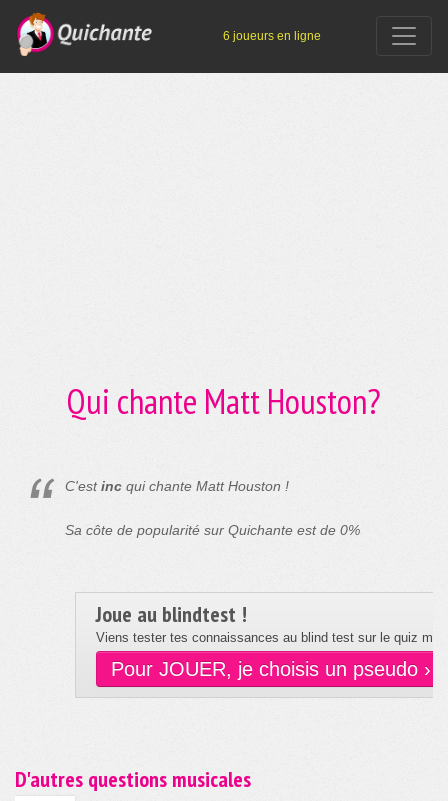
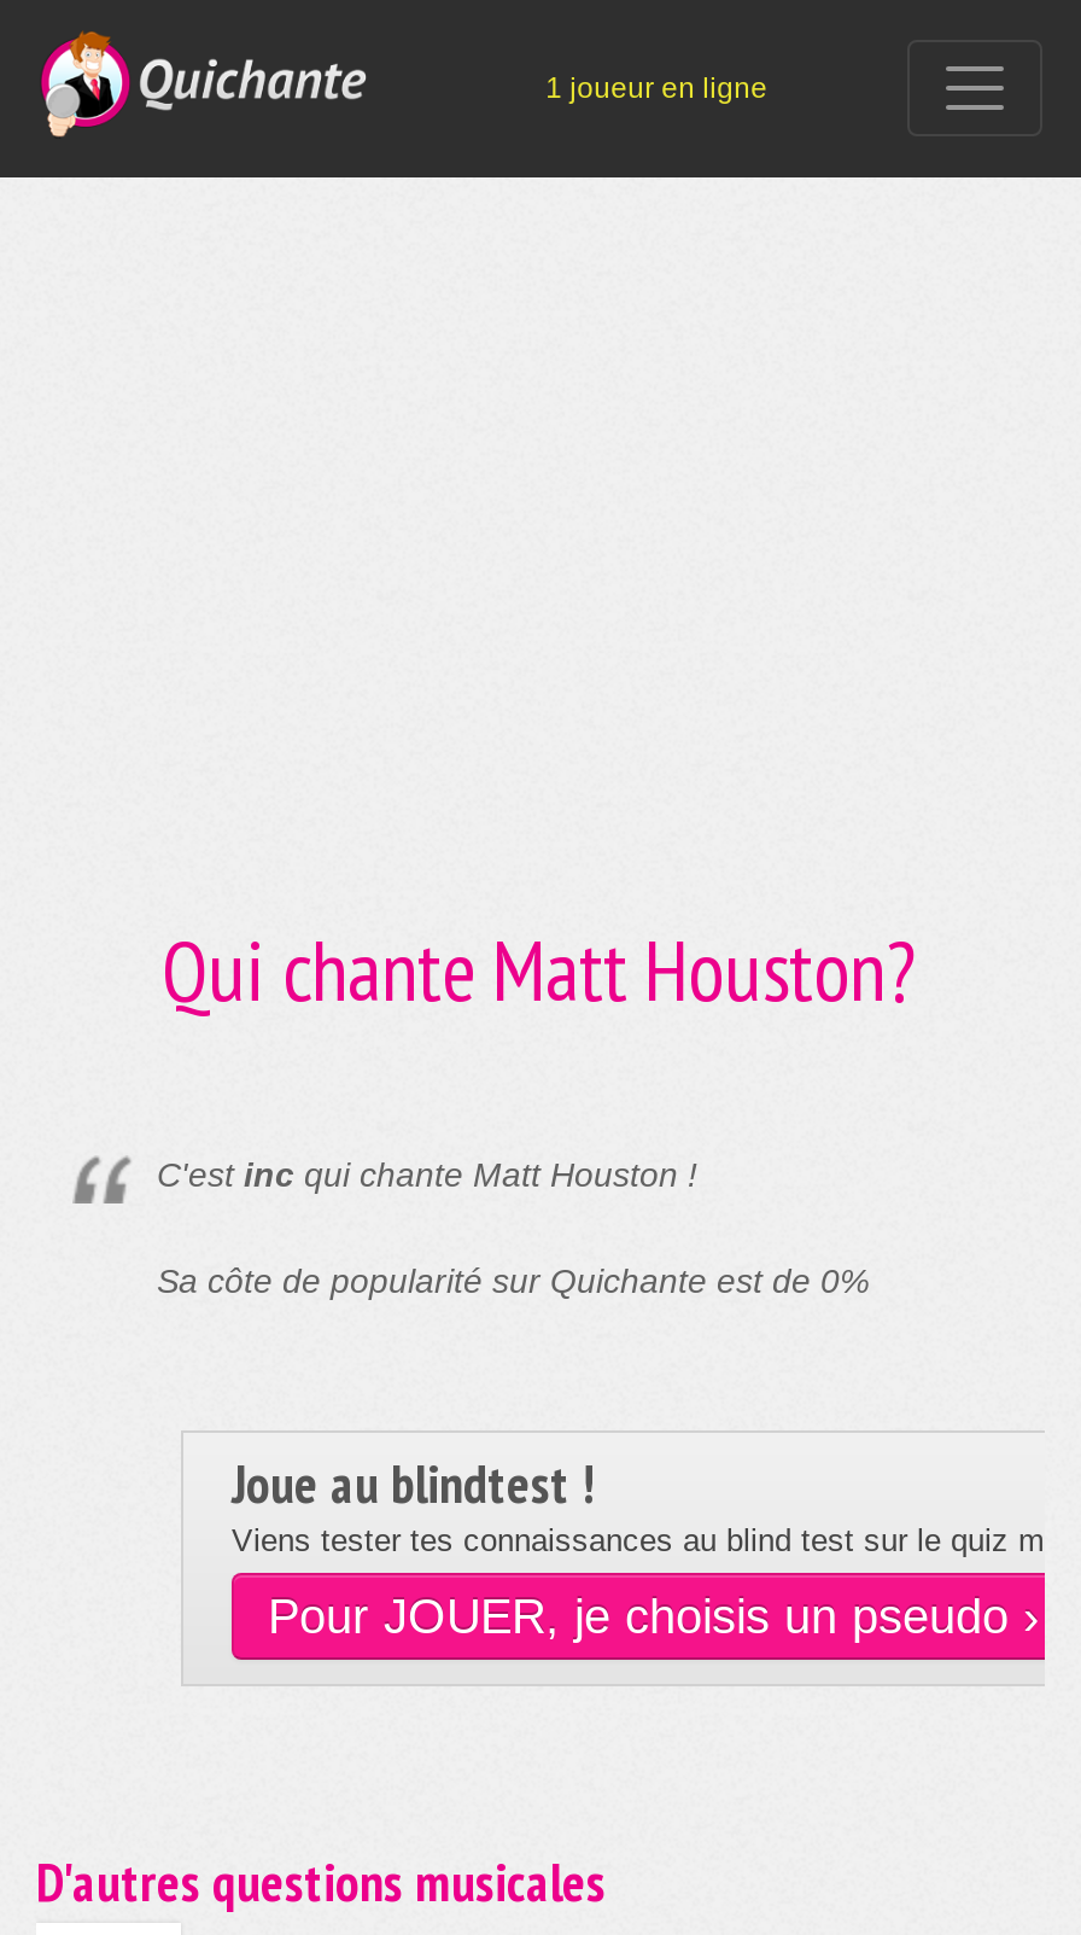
- 6 joueurs en ligne
+ 1 joueur en ligne
